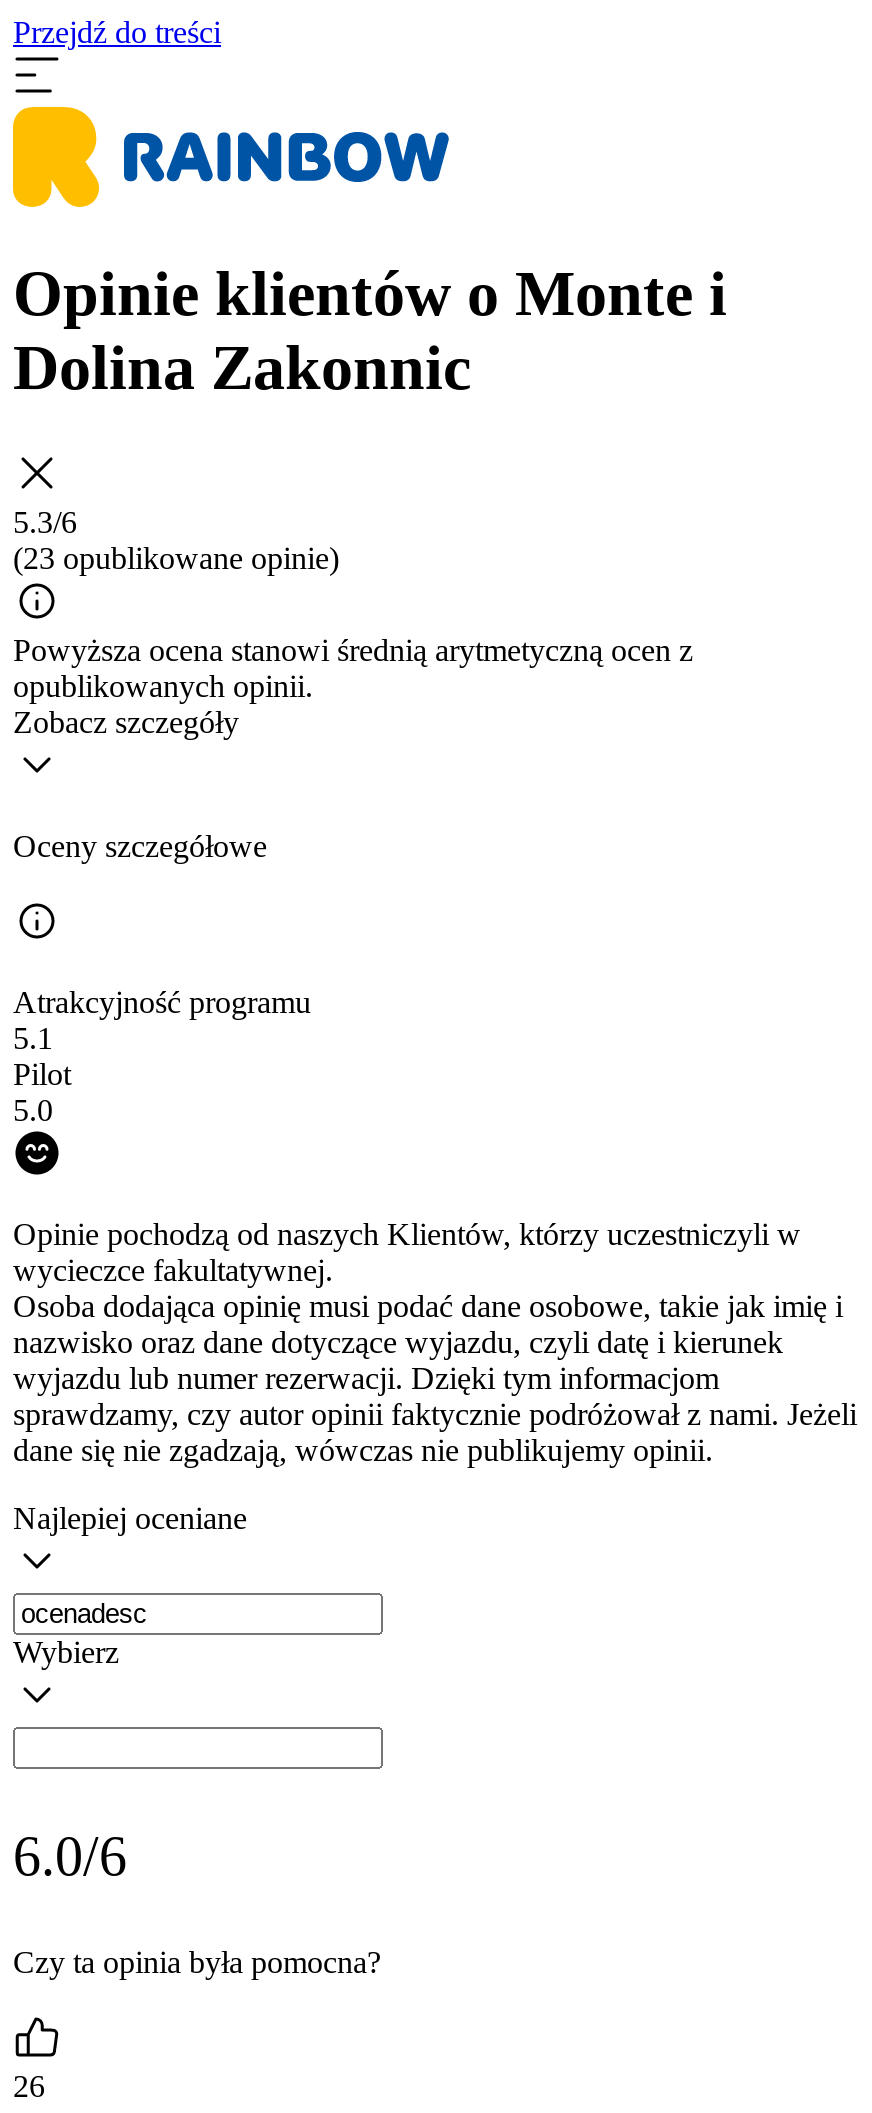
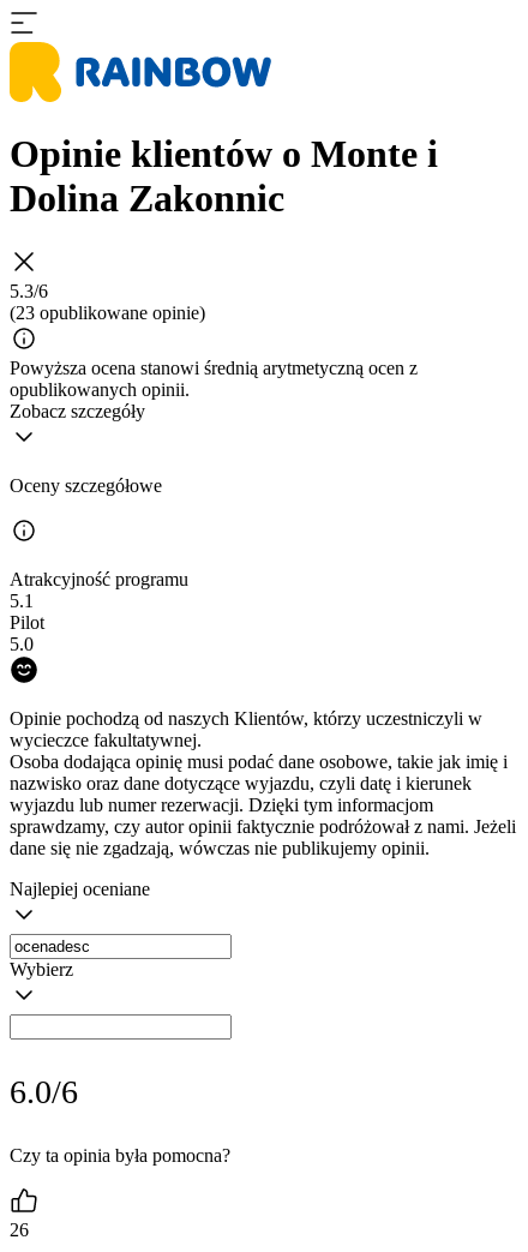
- Przejdź do treści
